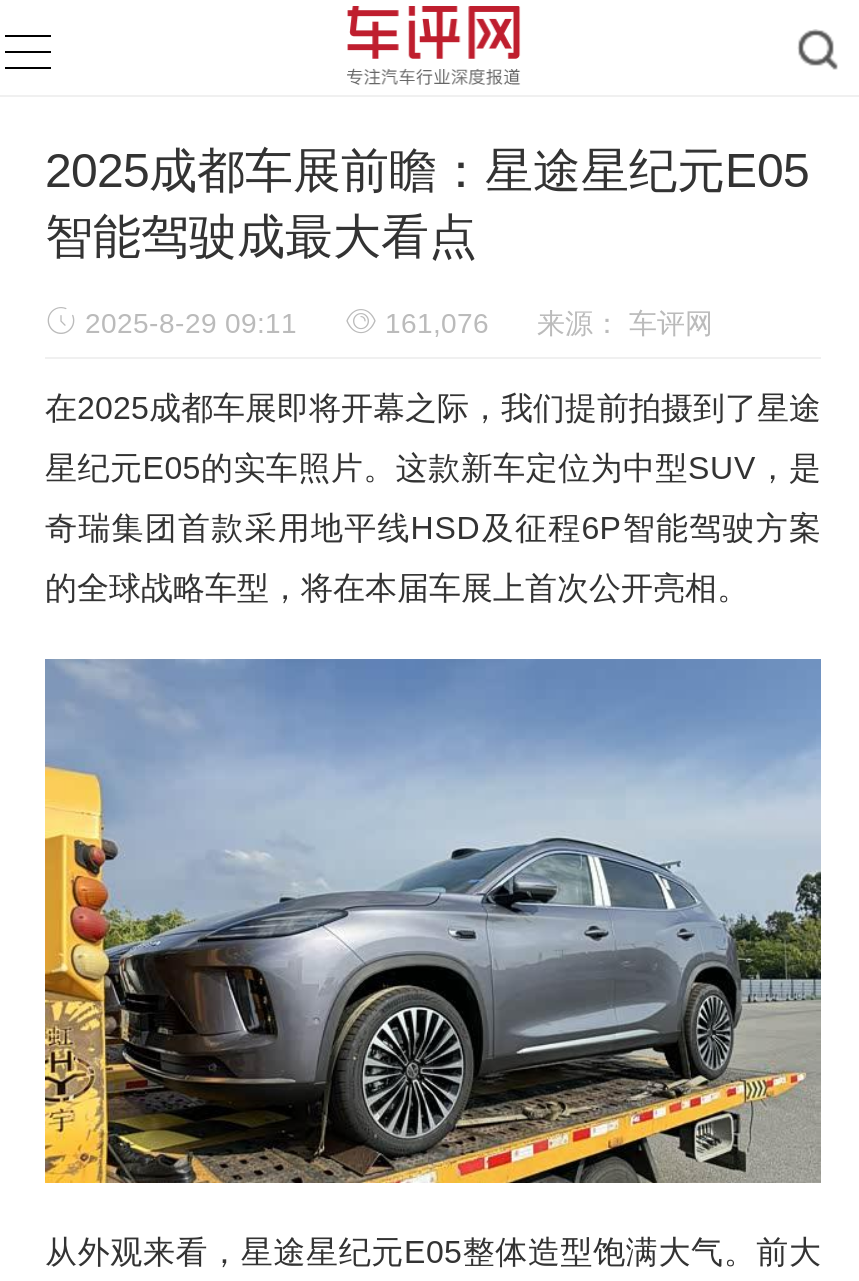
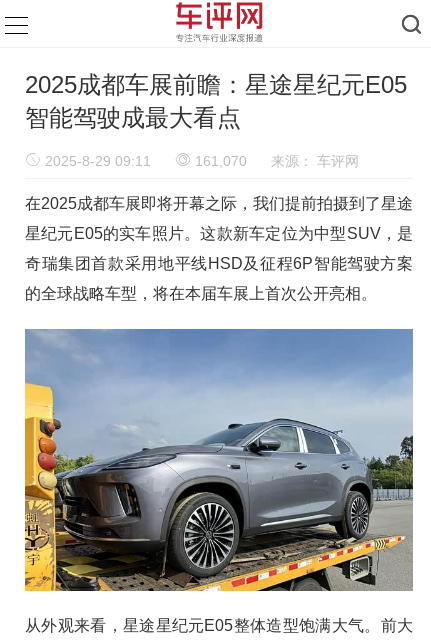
- 161,076 来源：车评网
+ 161,070 来源：车评网
